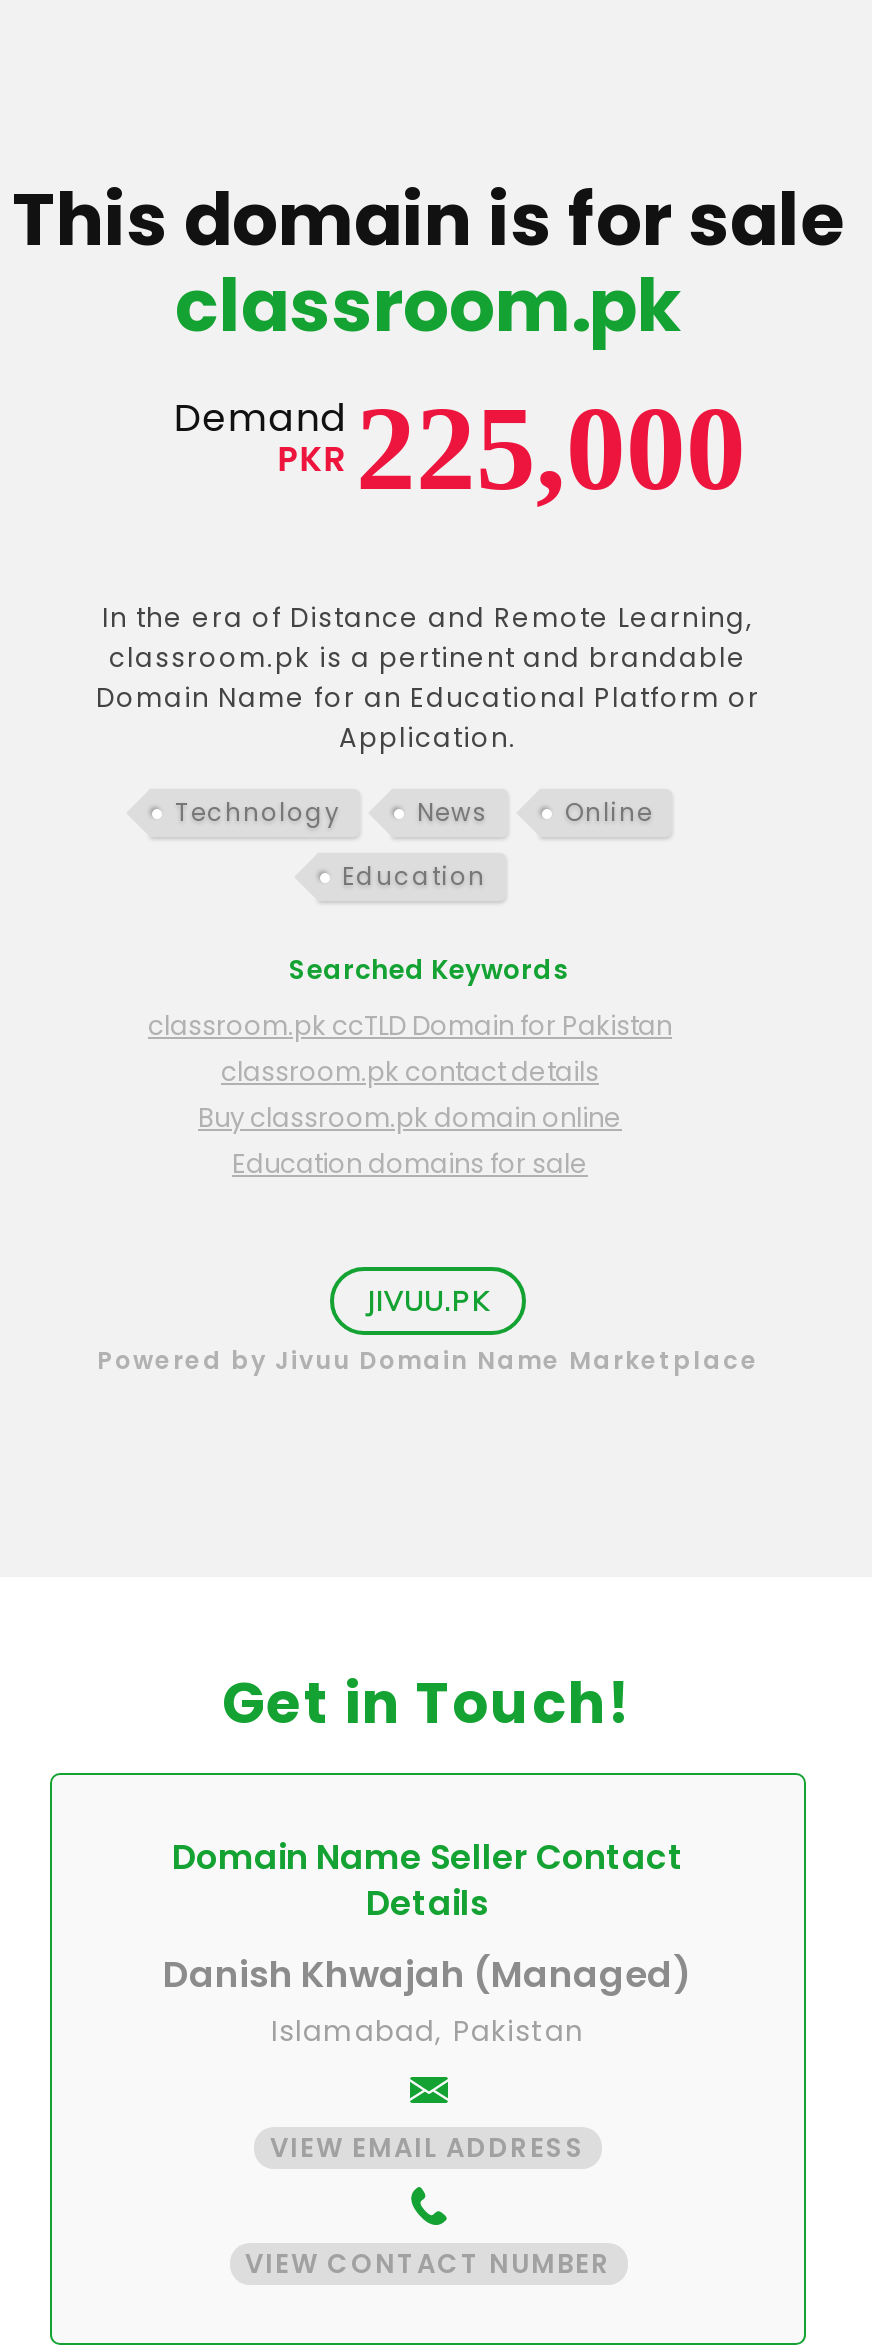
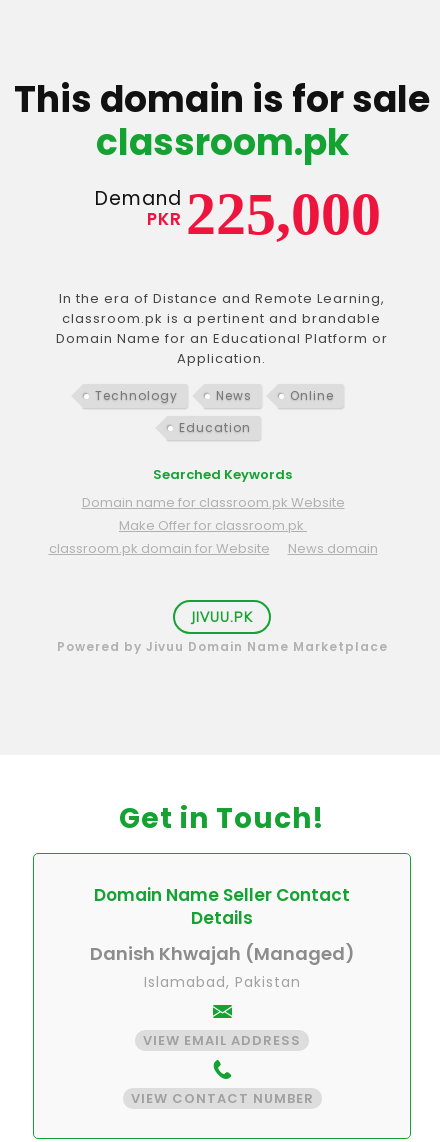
- classroom.pk ccTLD Domain for Pakistan
- classroom.pk contact details
- Buy classroom.pk domain online
- Education domains for sale
+ Domain name for classroom.pk Website
+ Make Offer for classroom.pk
+ classroom.pk domain for Website
+ News domain
